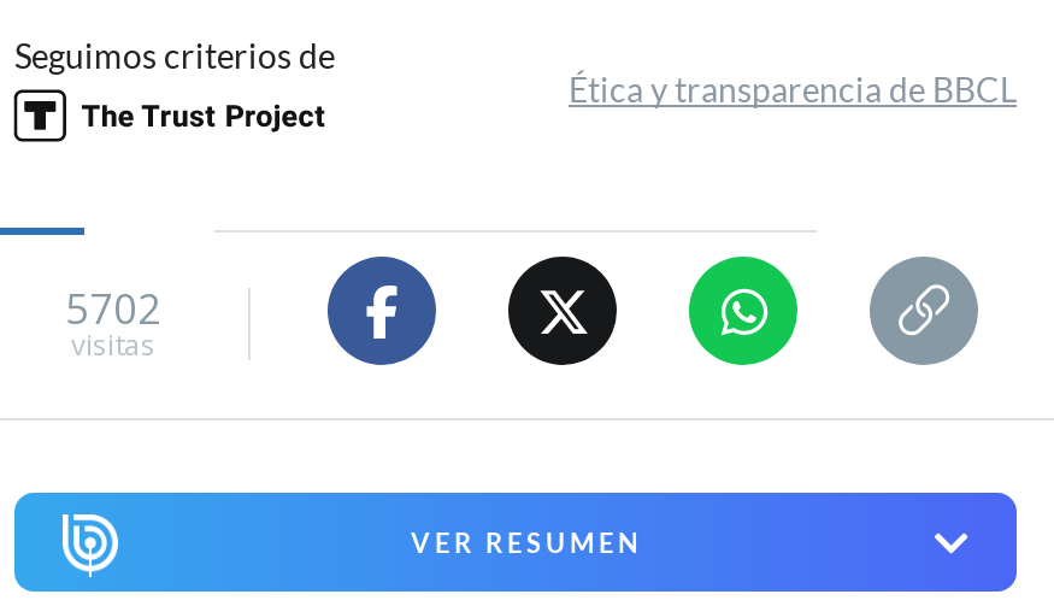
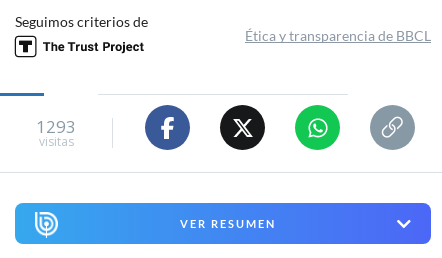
- 5702
+ 1293
